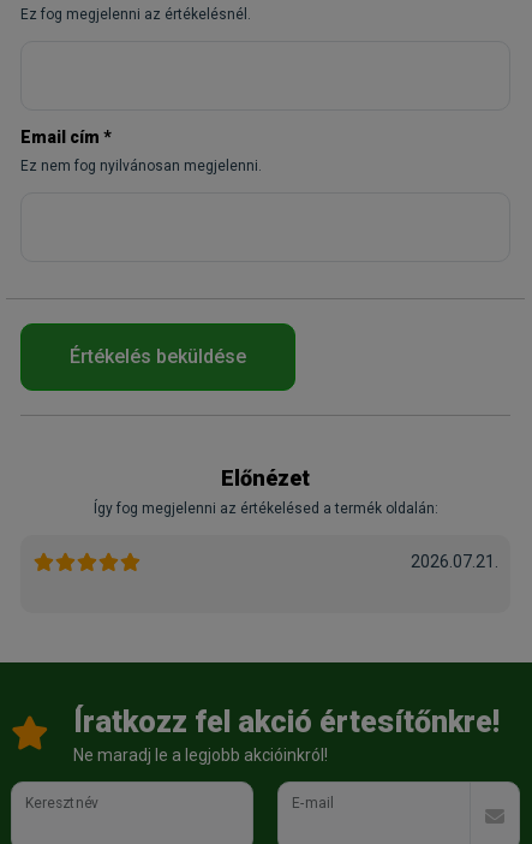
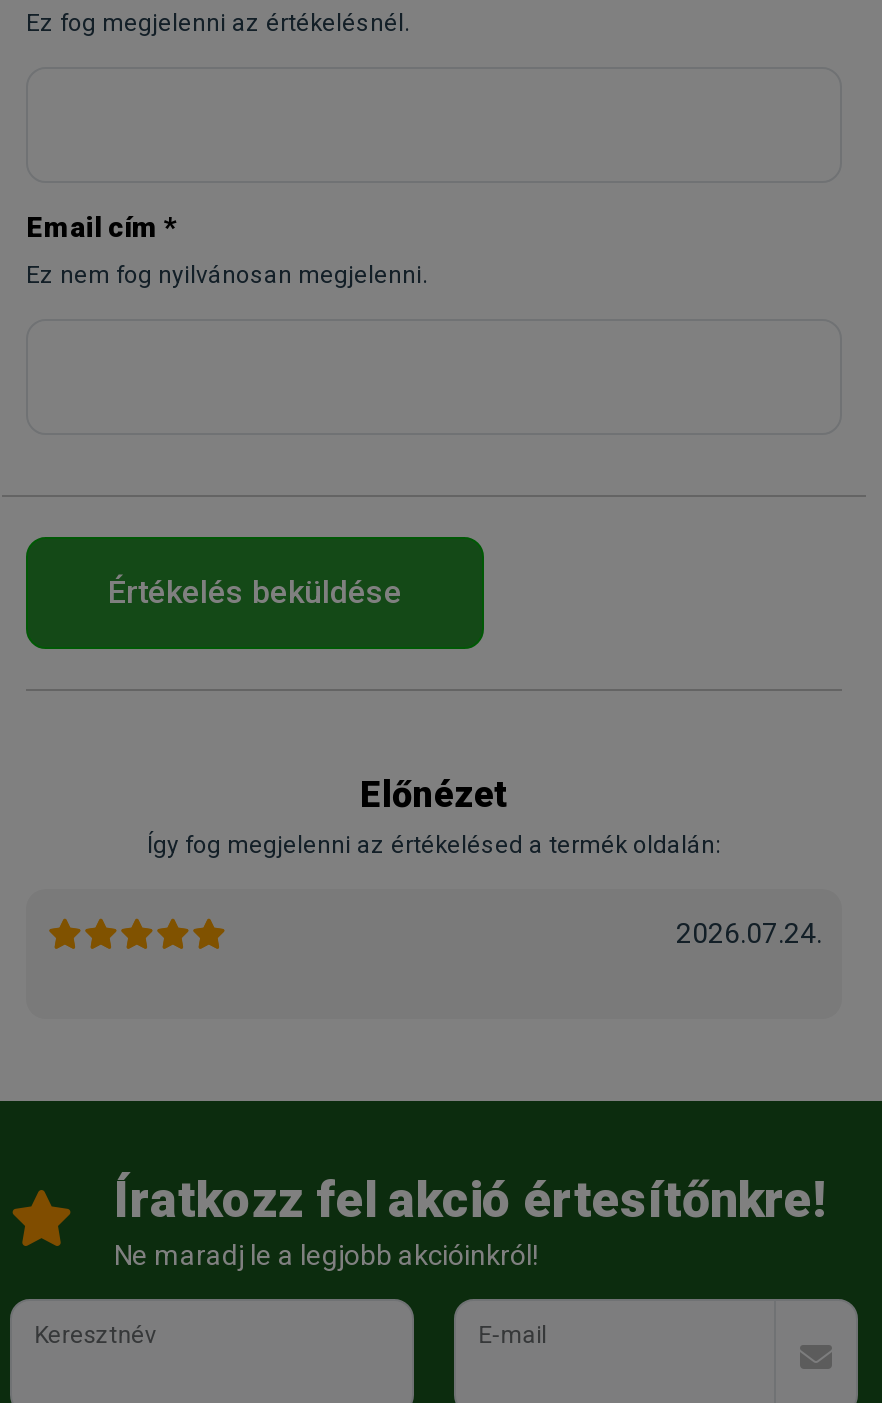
- 2026.07.21.
+ 2026.07.24.
